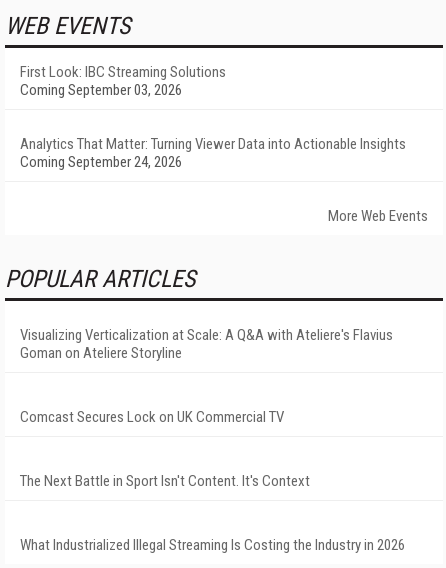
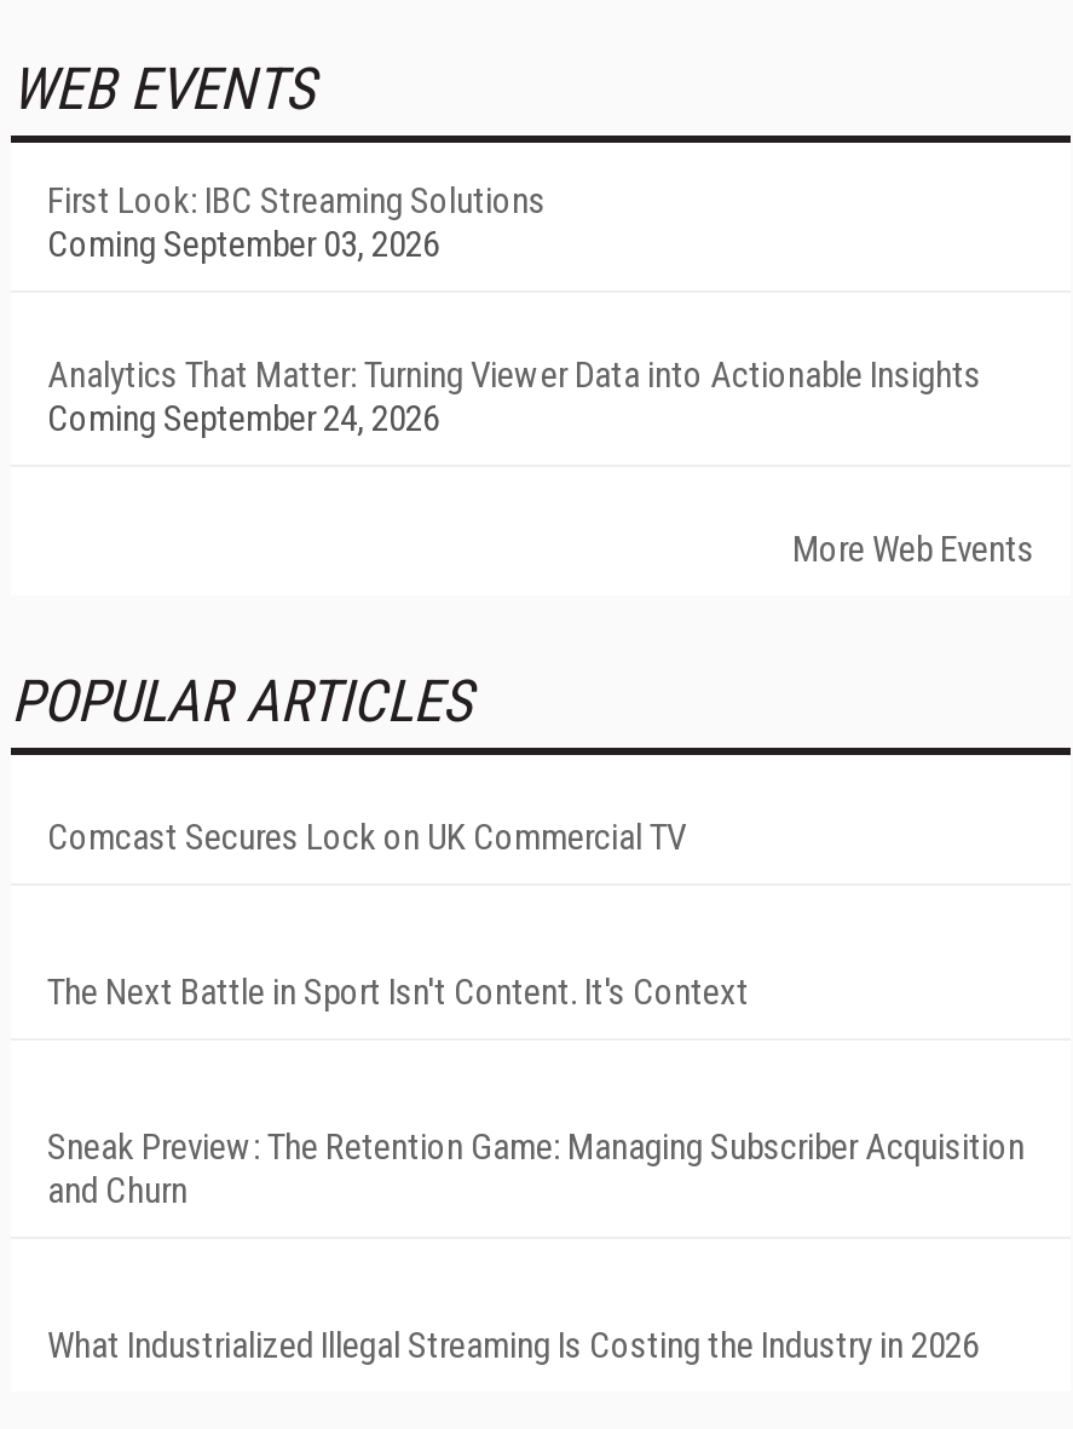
- Visualizing Verticalization at Scale: A Q&A with Ateliere's Flavius
- Goman on Ateliere Storyline

moved up: Comcast Secures Lock on UK Commercial TV | The Next Battle in Sport Isn't Content. It's Context

+ Sneak Preview: The Retention Game: Managing Subscriber Acquisition
+ and Churn
